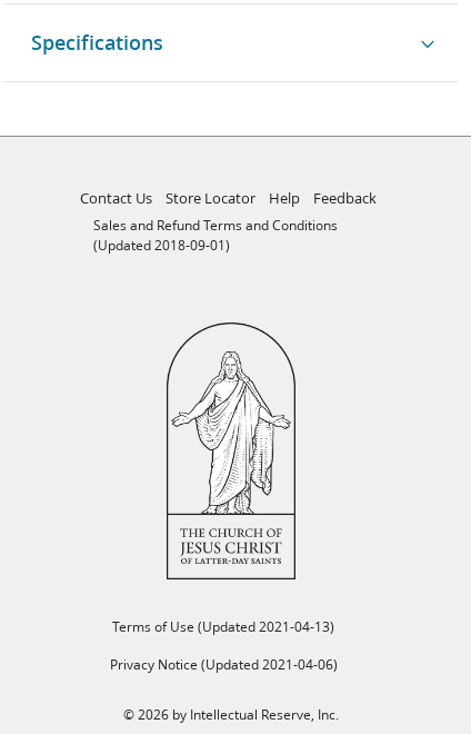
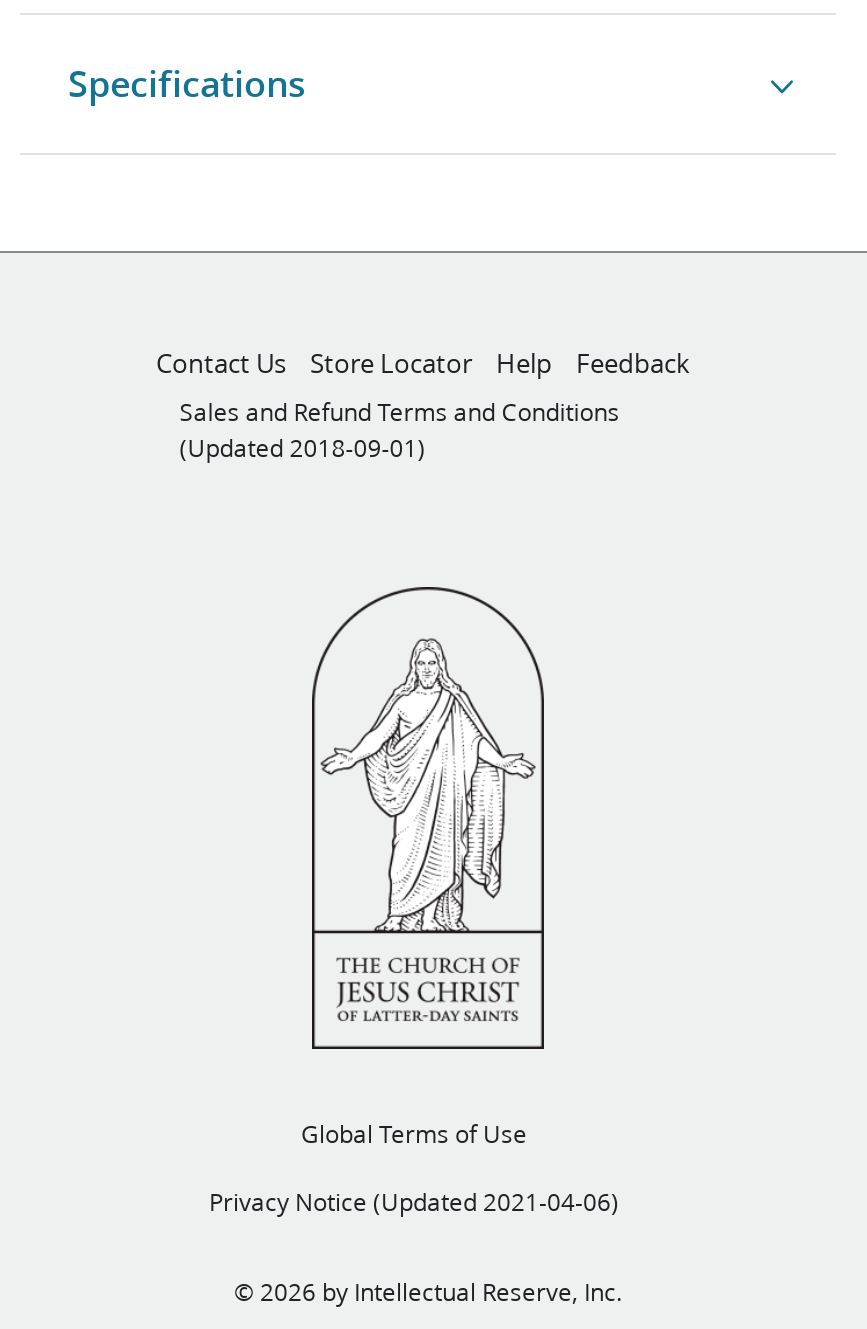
- Terms of Use (Updated 2021-04-13)
+ Global Terms of Use
